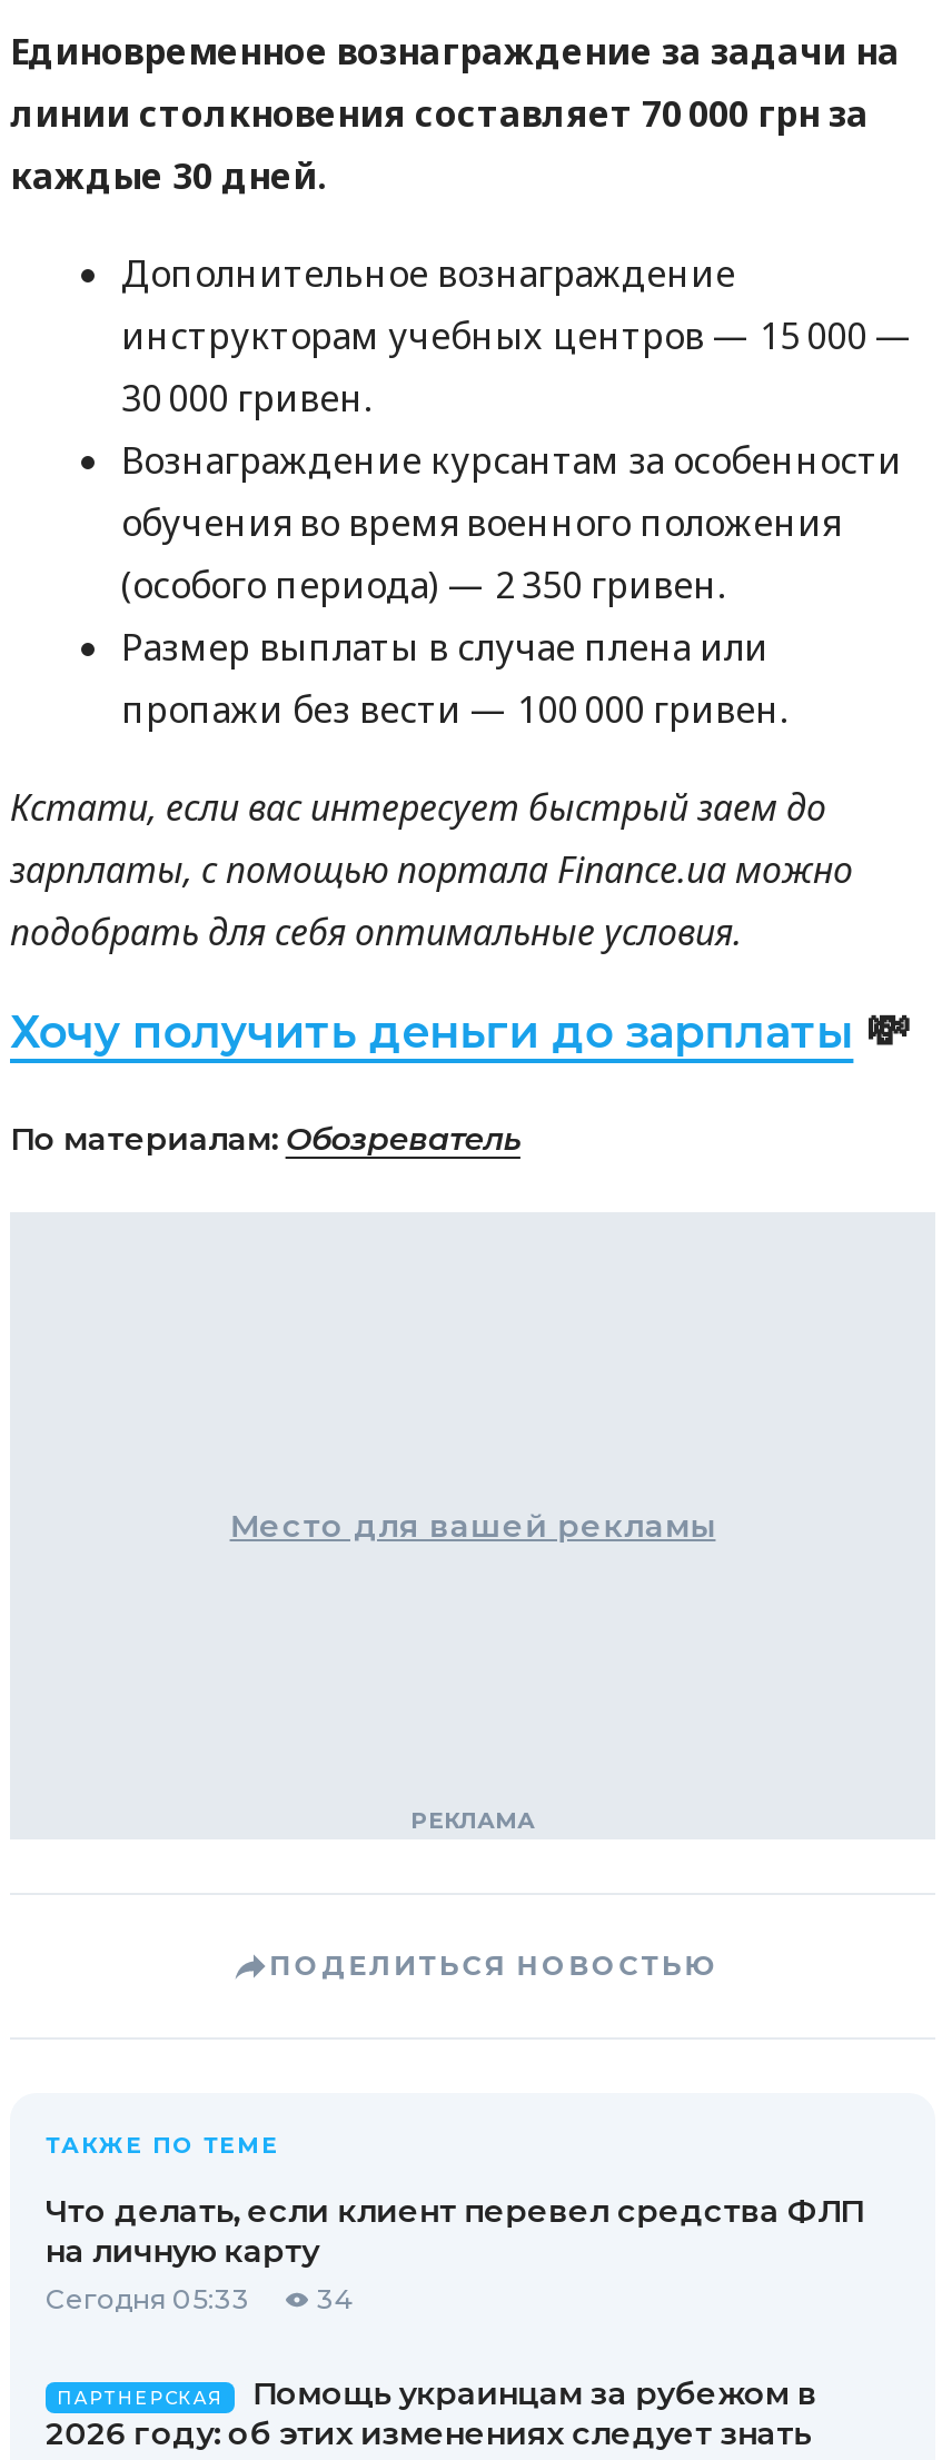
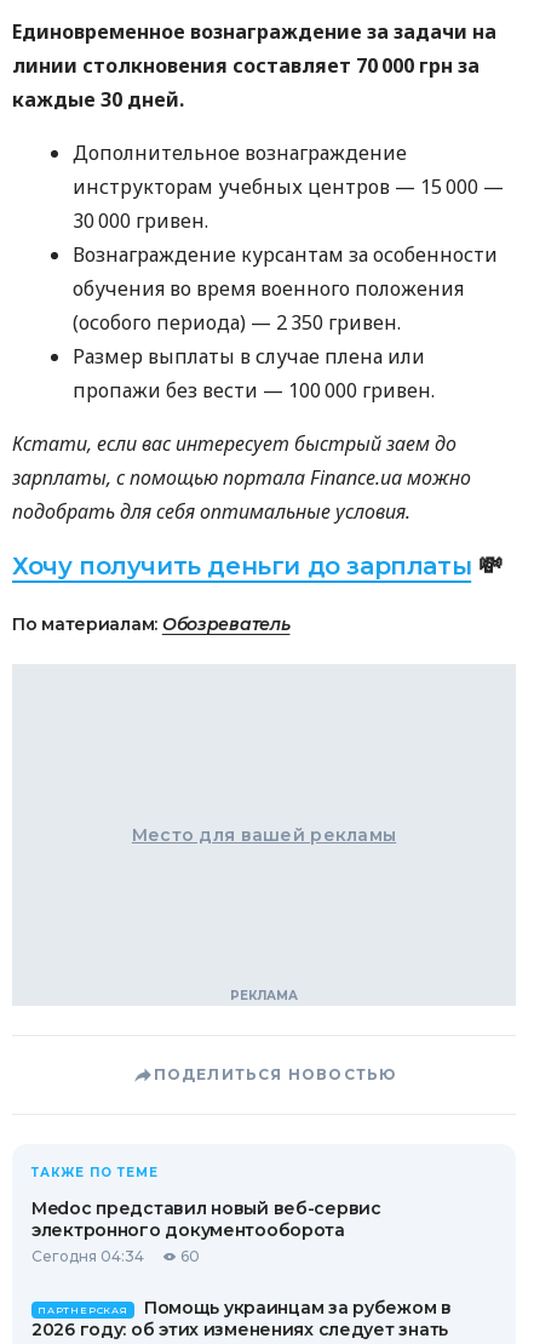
- Что делать, если клиент перевел средства ФЛП
- на личную карту
- Сегодня 05:33
- 34
+ Medoc представил новый веб-сервис
+ электронного документооборота
+ Сегодня 04:34
+ 60
